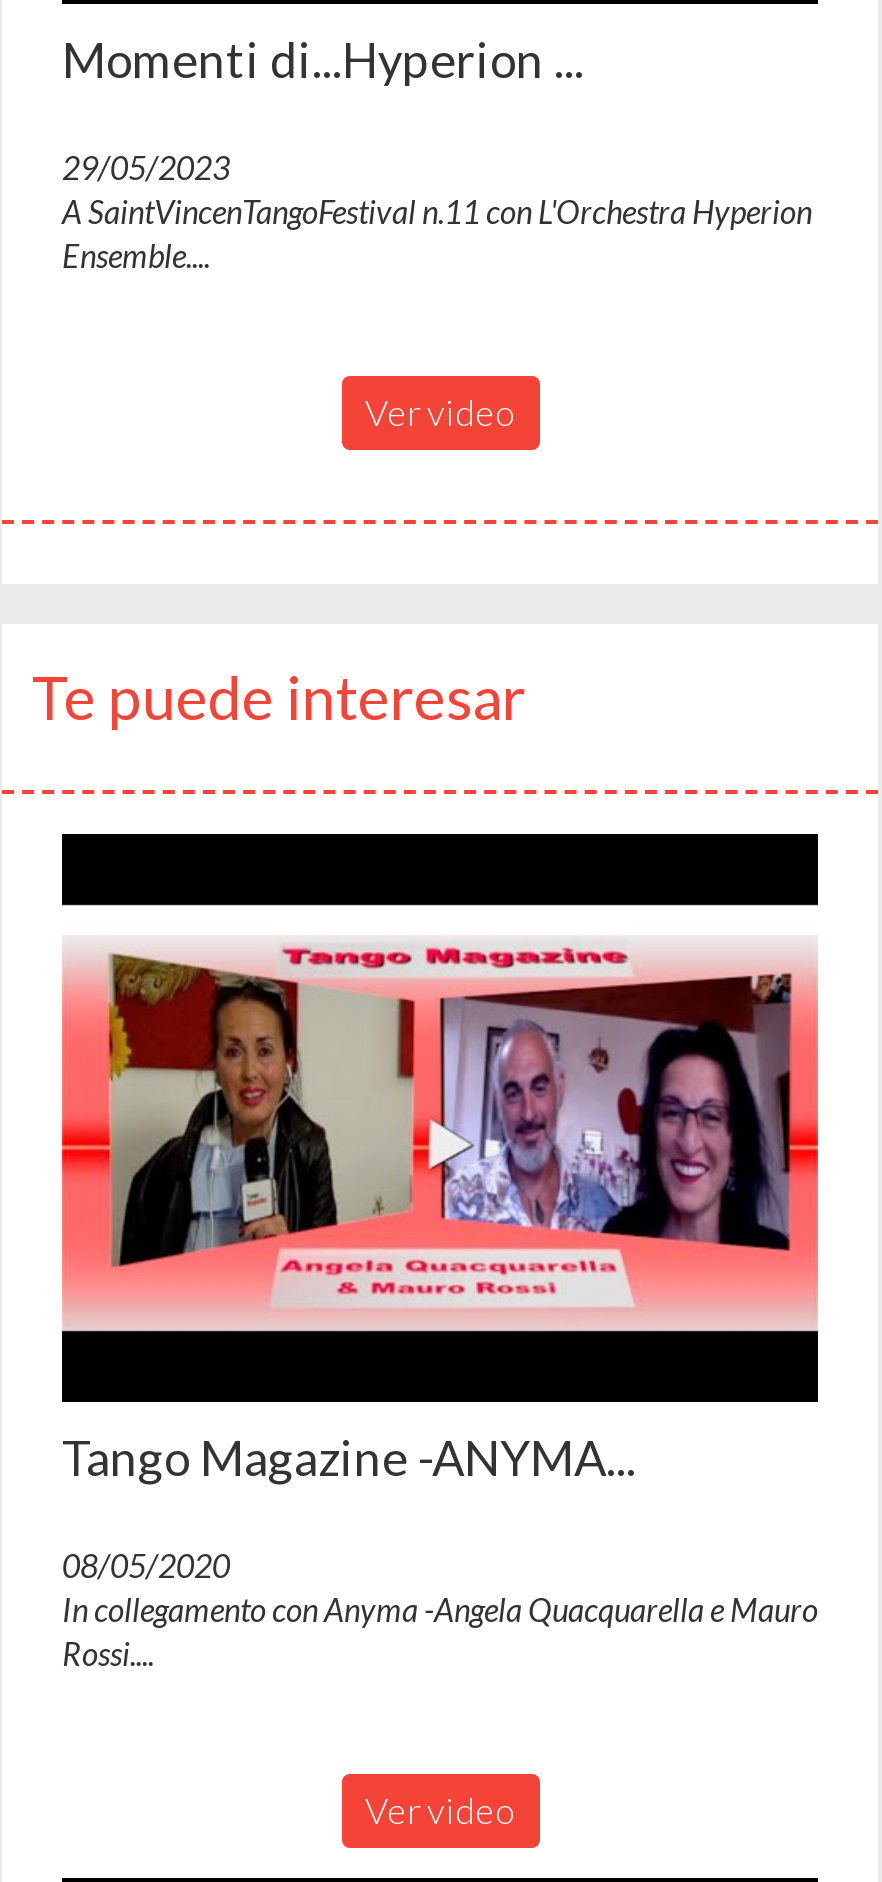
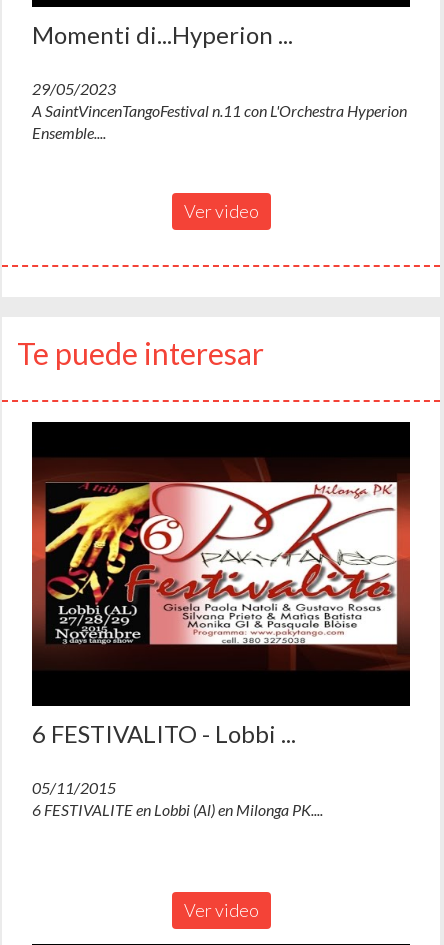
- [image]
+ [image]

- Tango Magazine -ANYMA...
+ 6 FESTIVALITO - Lobbi ...

- 08/05/2020
- In collegamento con Anyma -Angela Quacquarella e Mauro
- Rossi....
+ 05/11/2015
+ 6 FESTIVALITE en Lobbi (Al) en Milonga PK....
